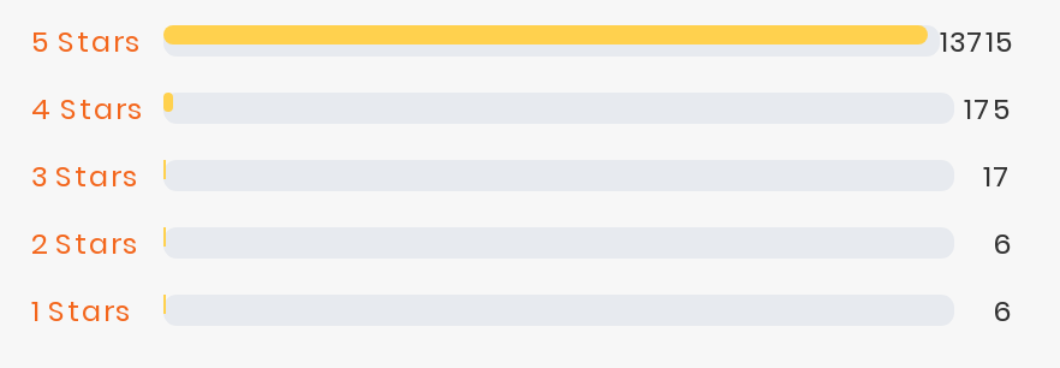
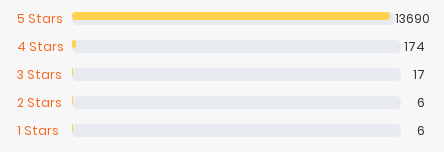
- 13715
+ 13690

- 175
+ 174
